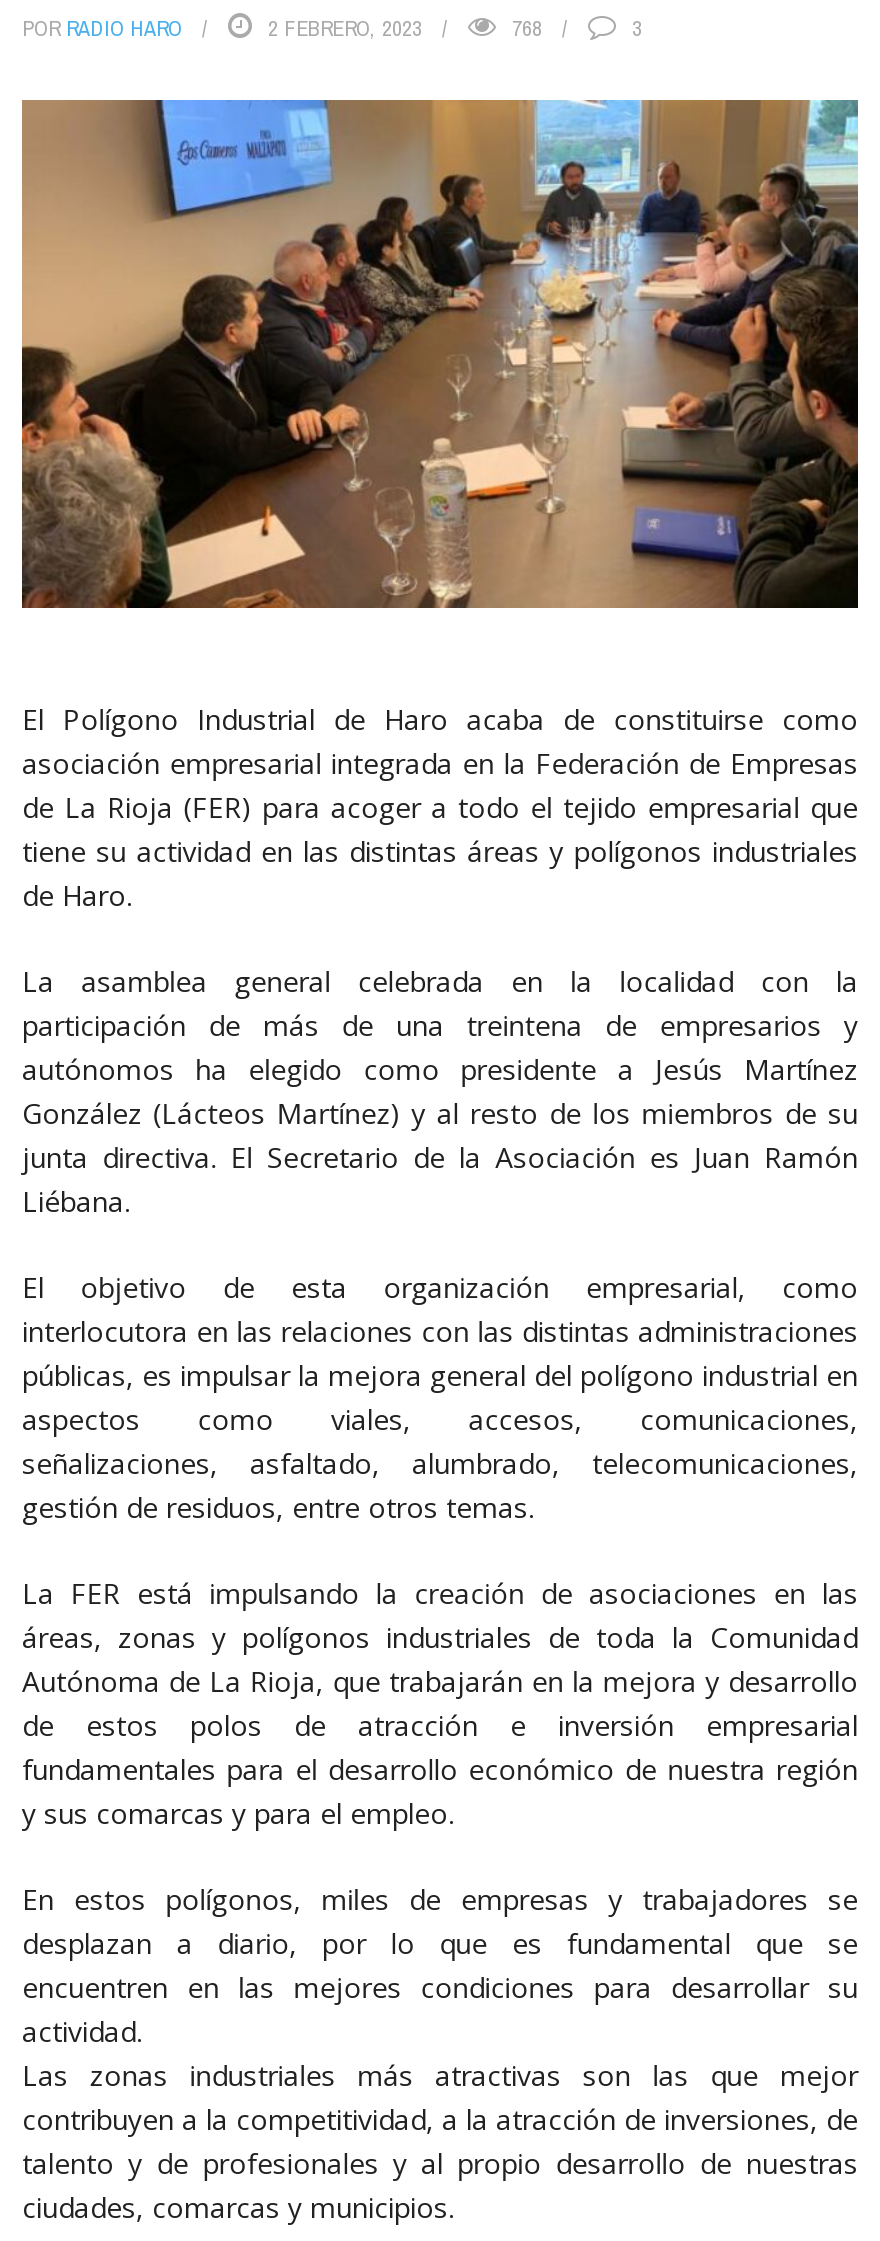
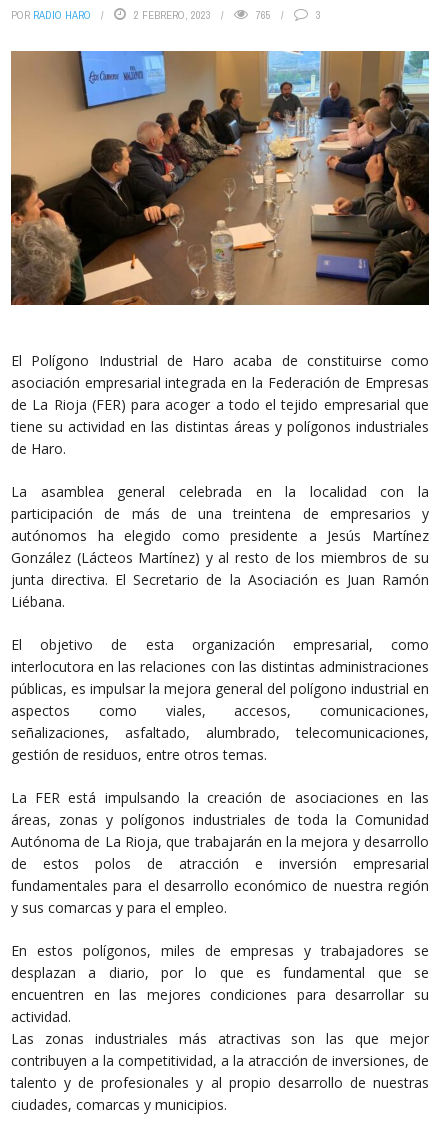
- 768
+ 765
